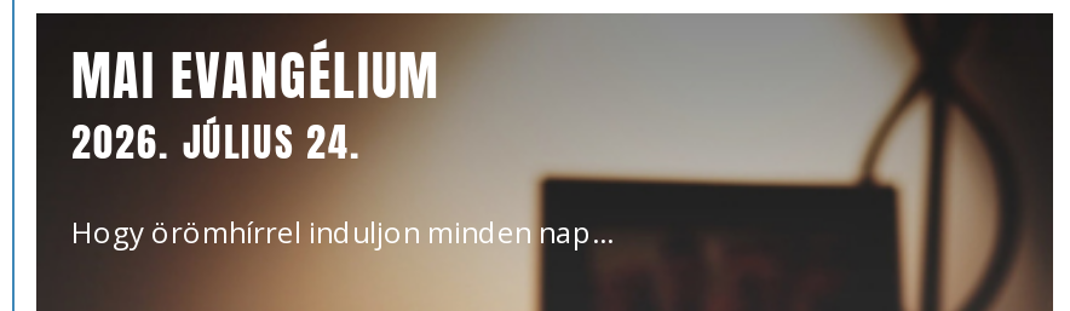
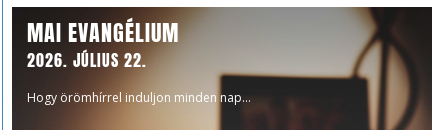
- 2026. JÚLIUS 24.
+ 2026. JÚLIUS 22.
